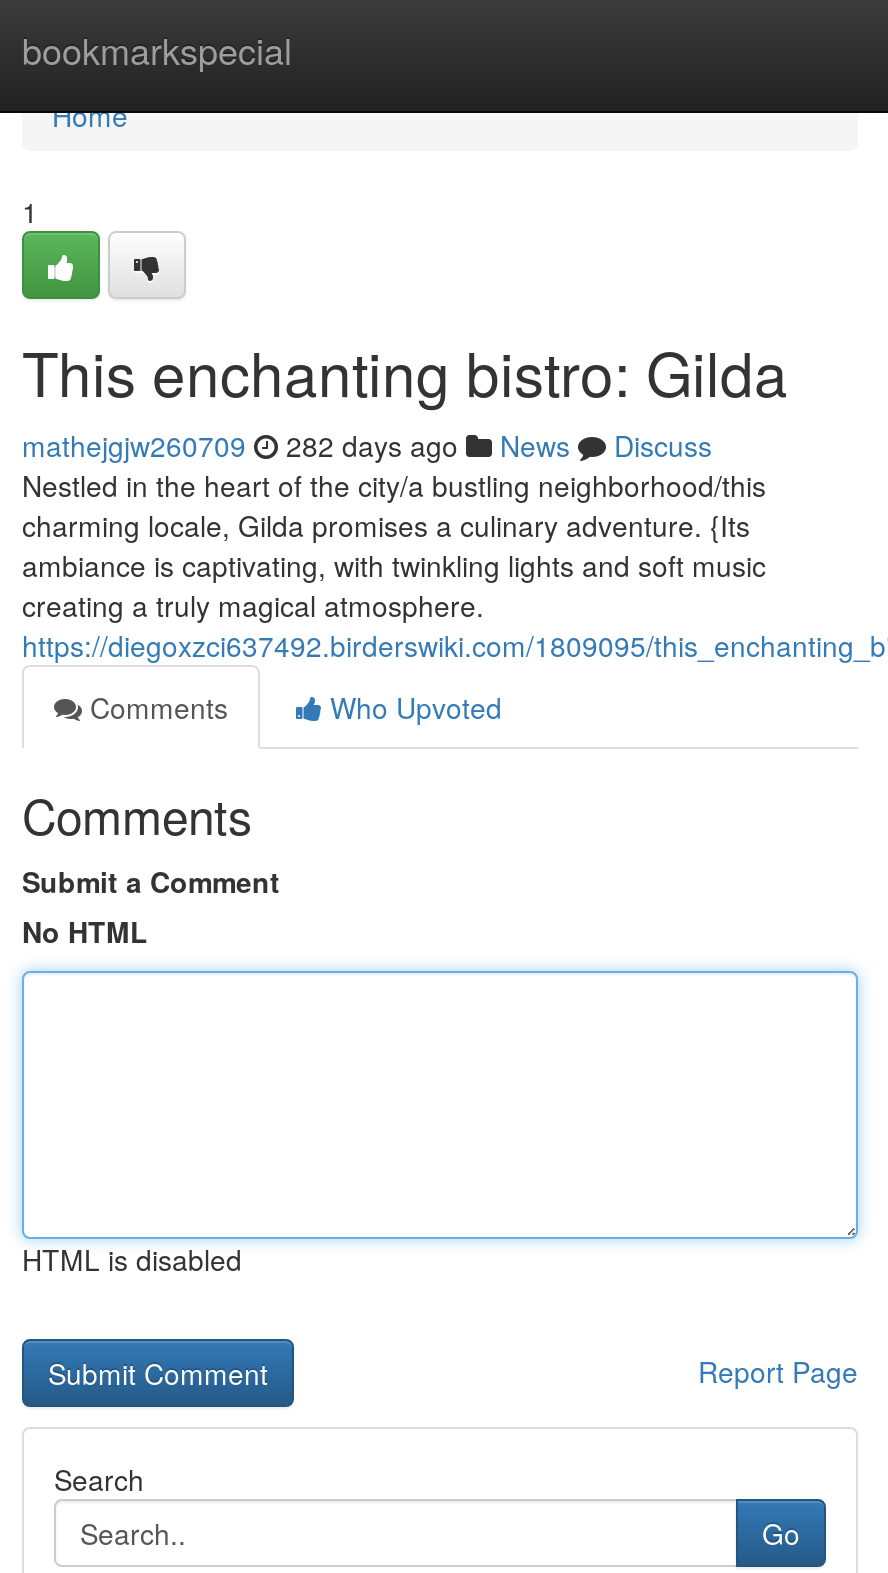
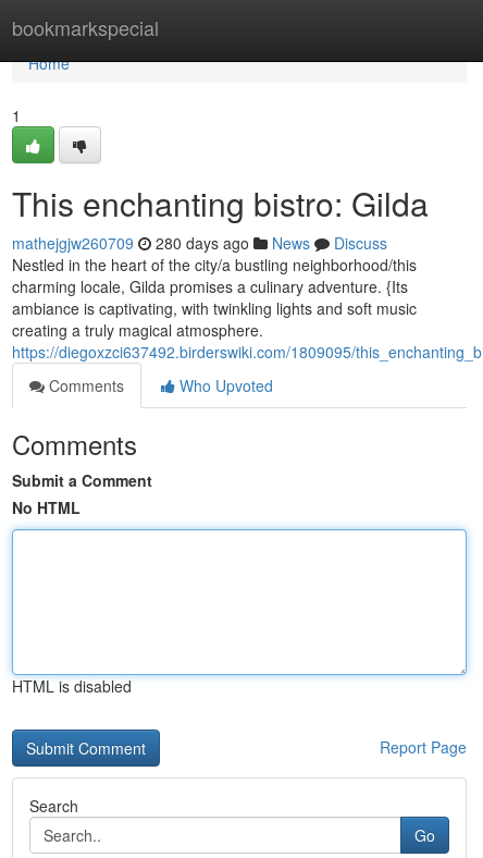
- mathejgjw260709 282 days ago News Discuss
+ mathejgjw260709 280 days ago News Discuss
